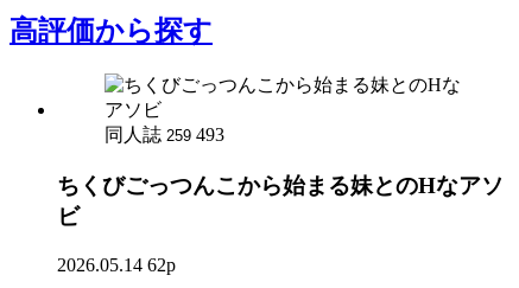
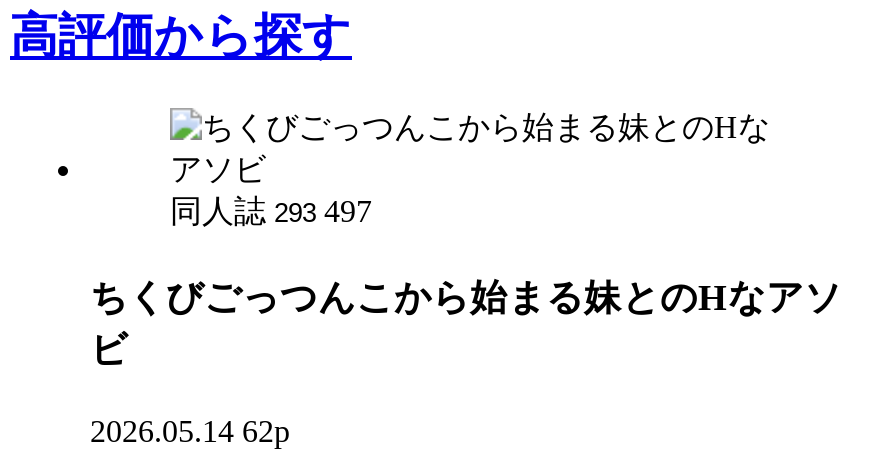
- 同人誌 259 493
+ 同人誌 293 497
